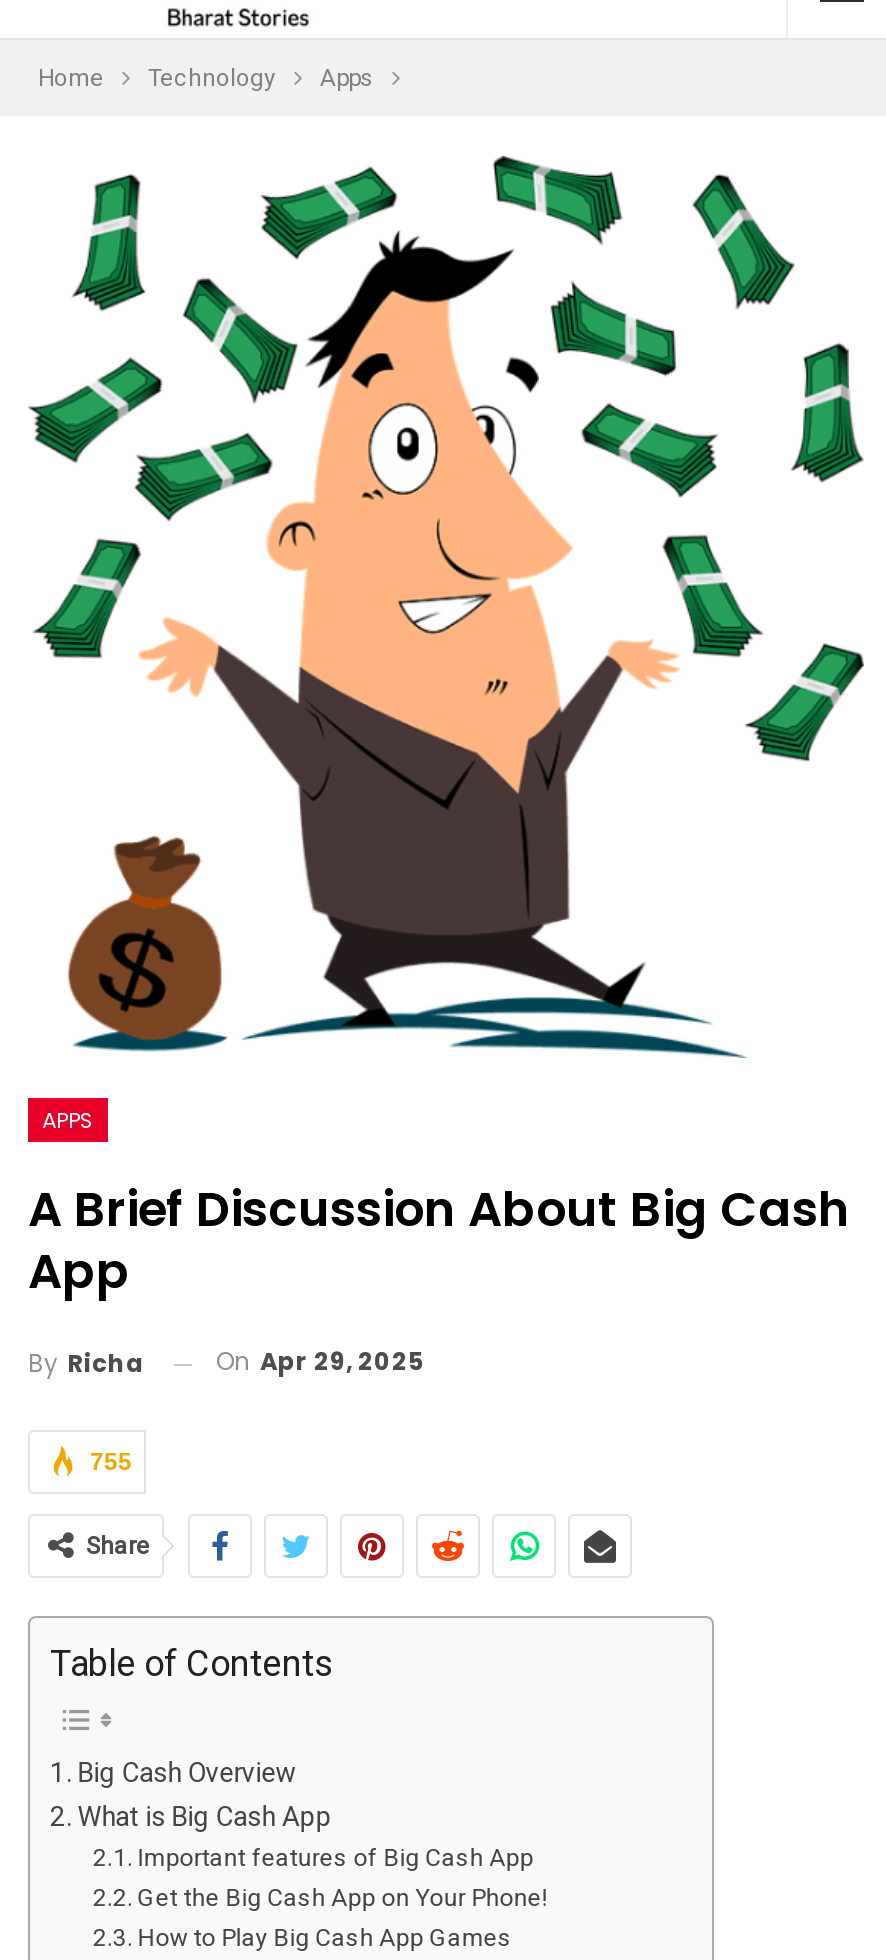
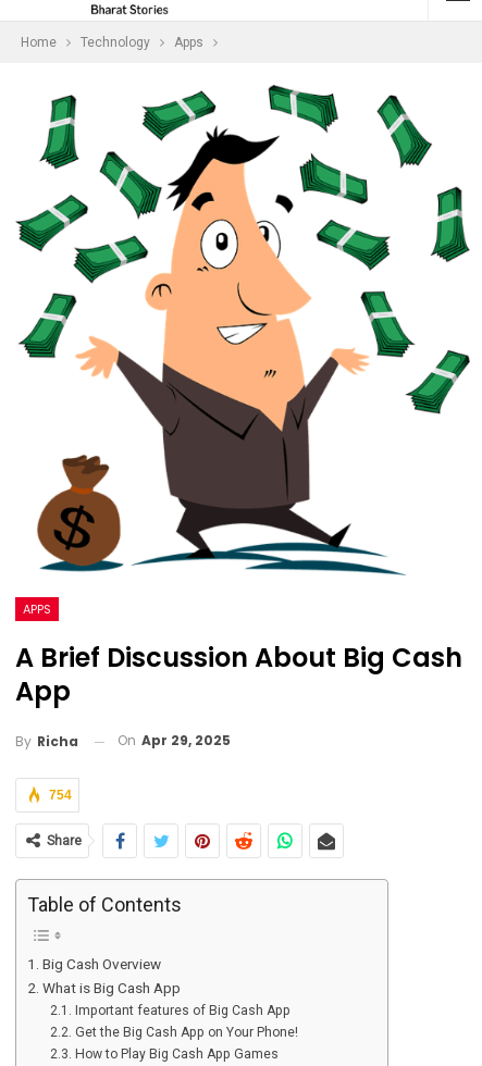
- 755
+ 754
